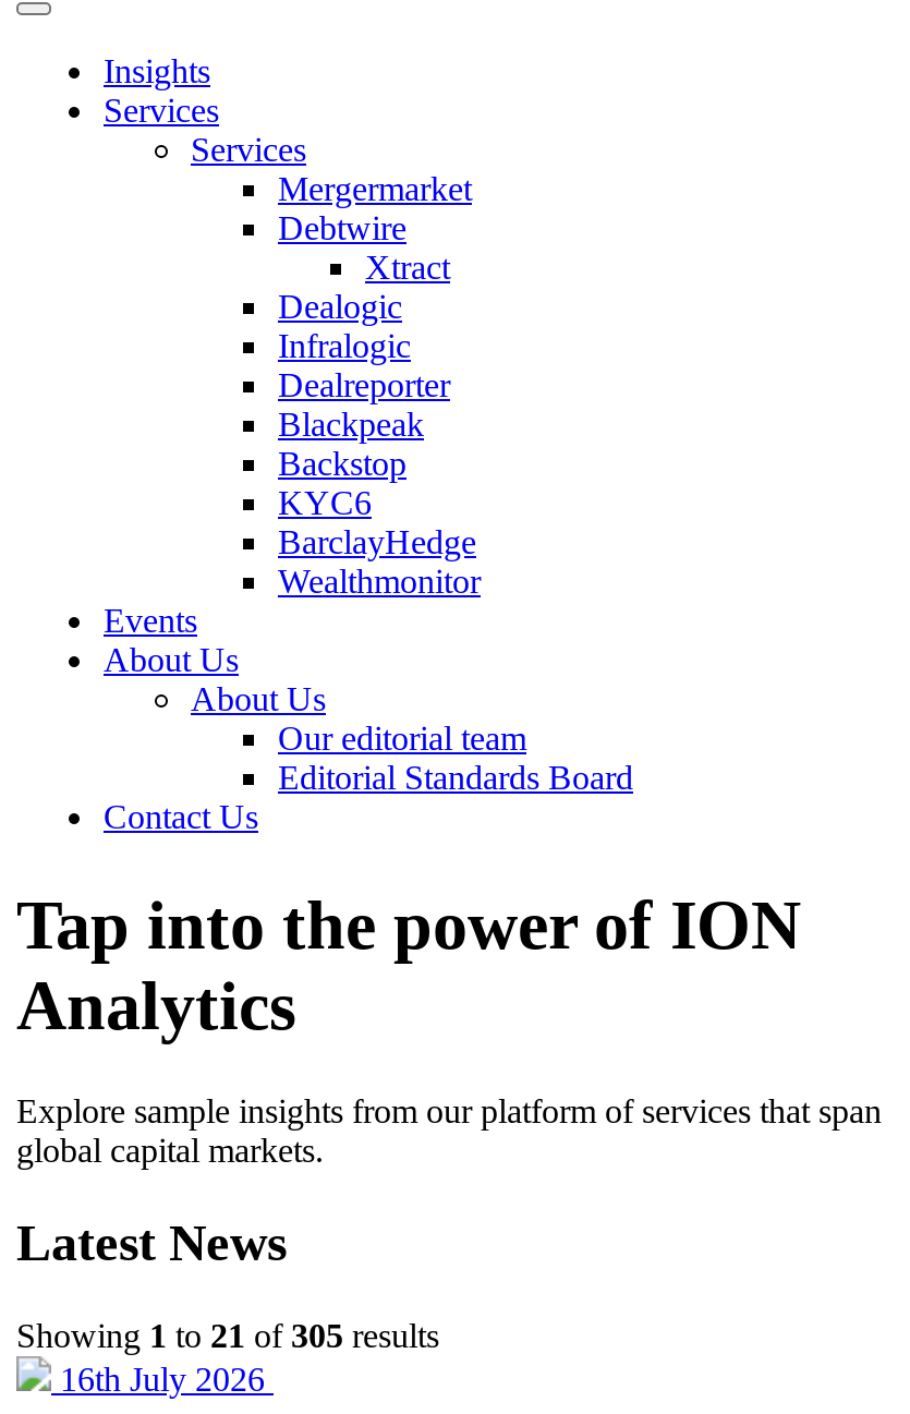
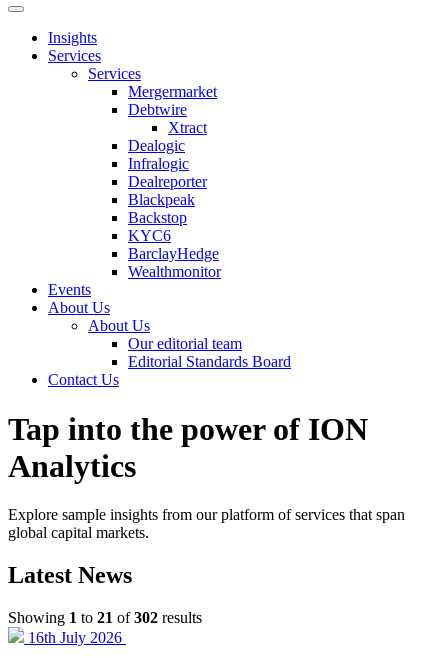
- Showing 1 to 21 of 305 results
+ Showing 1 to 21 of 302 results
